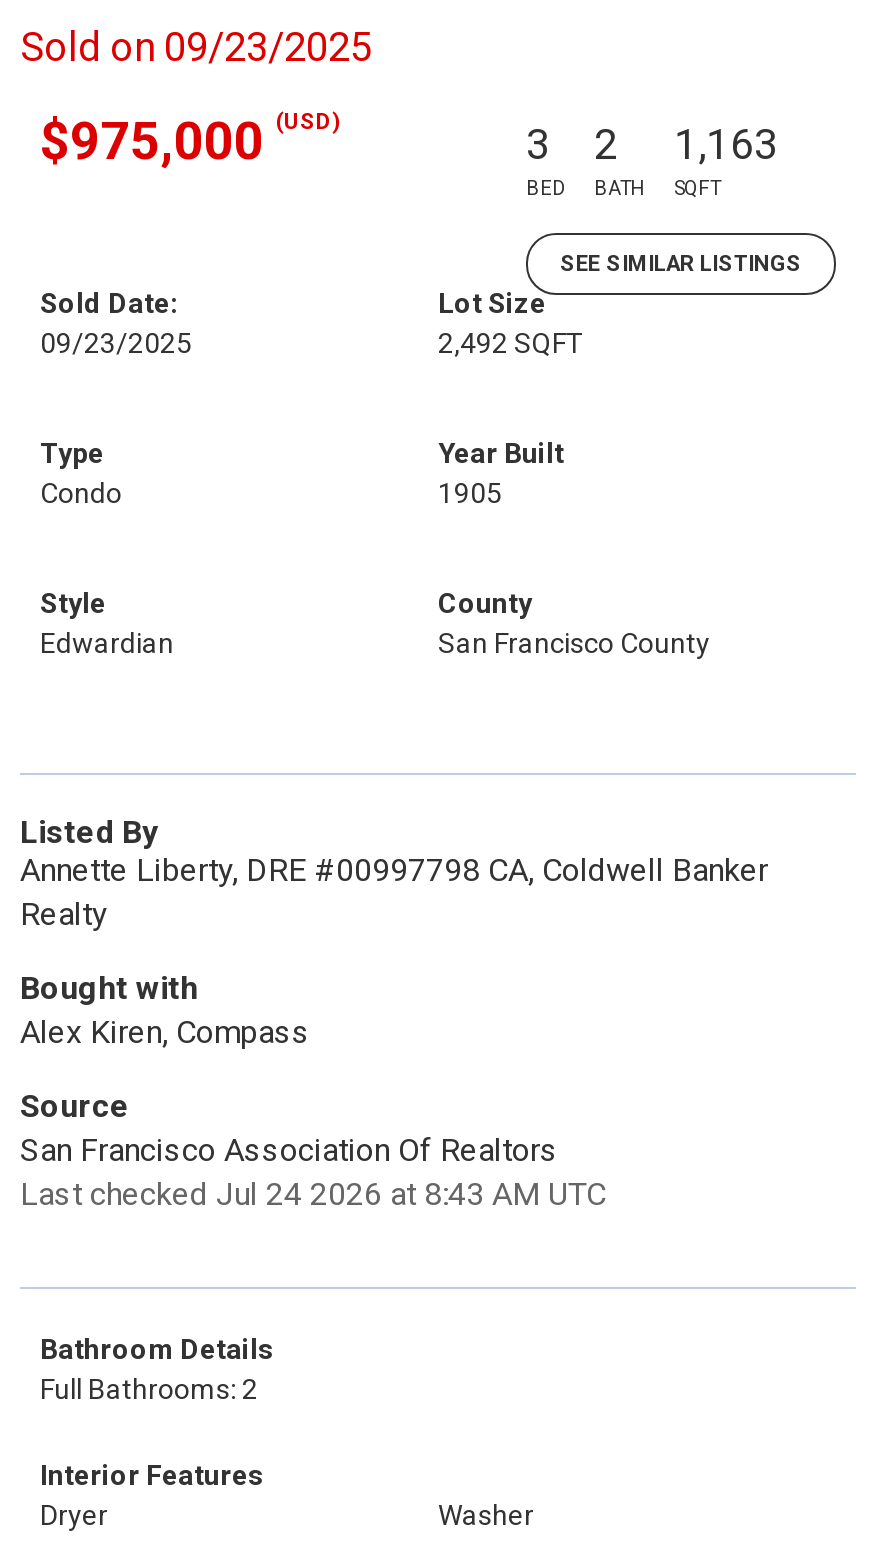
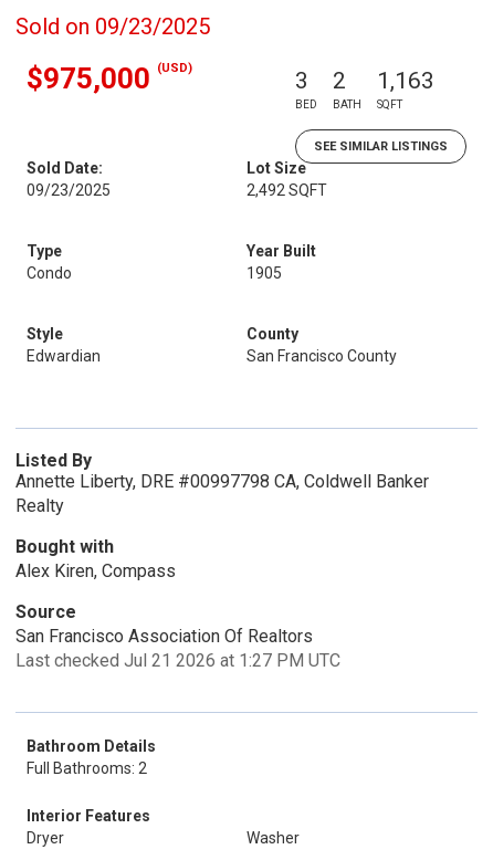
- Last checked Jul 24 2026 at 8:43 AM UTC
+ Last checked Jul 21 2026 at 1:27 PM UTC
